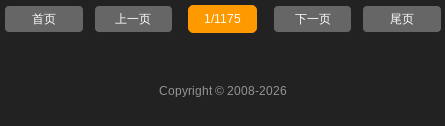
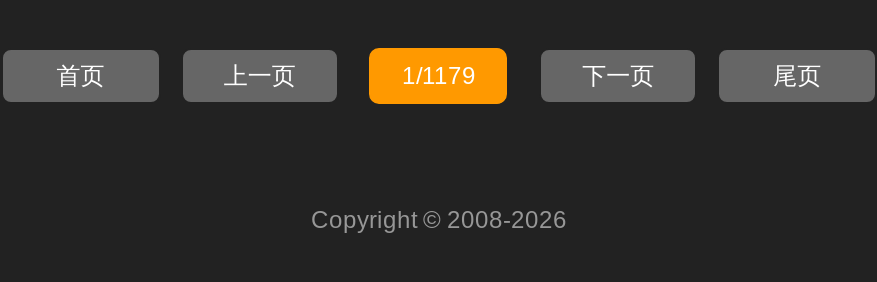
- 1/1175
+ 1/1179
